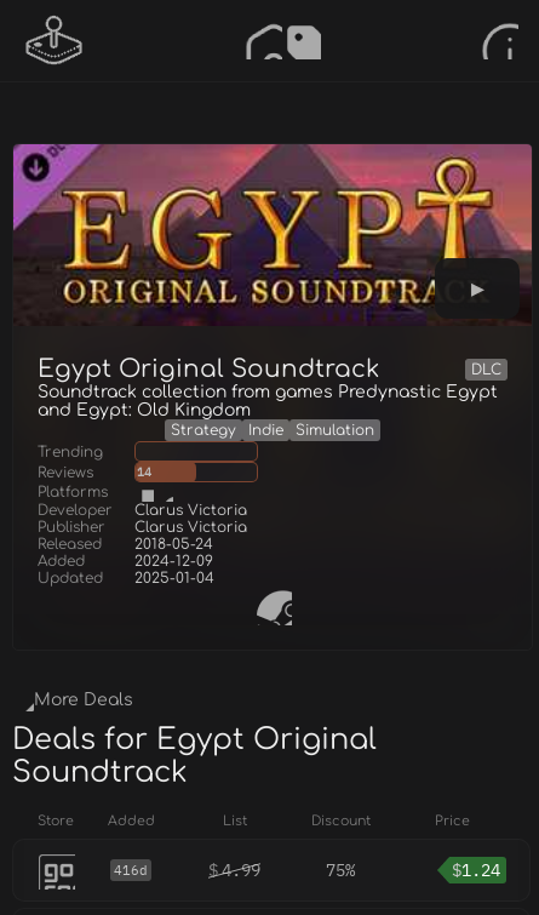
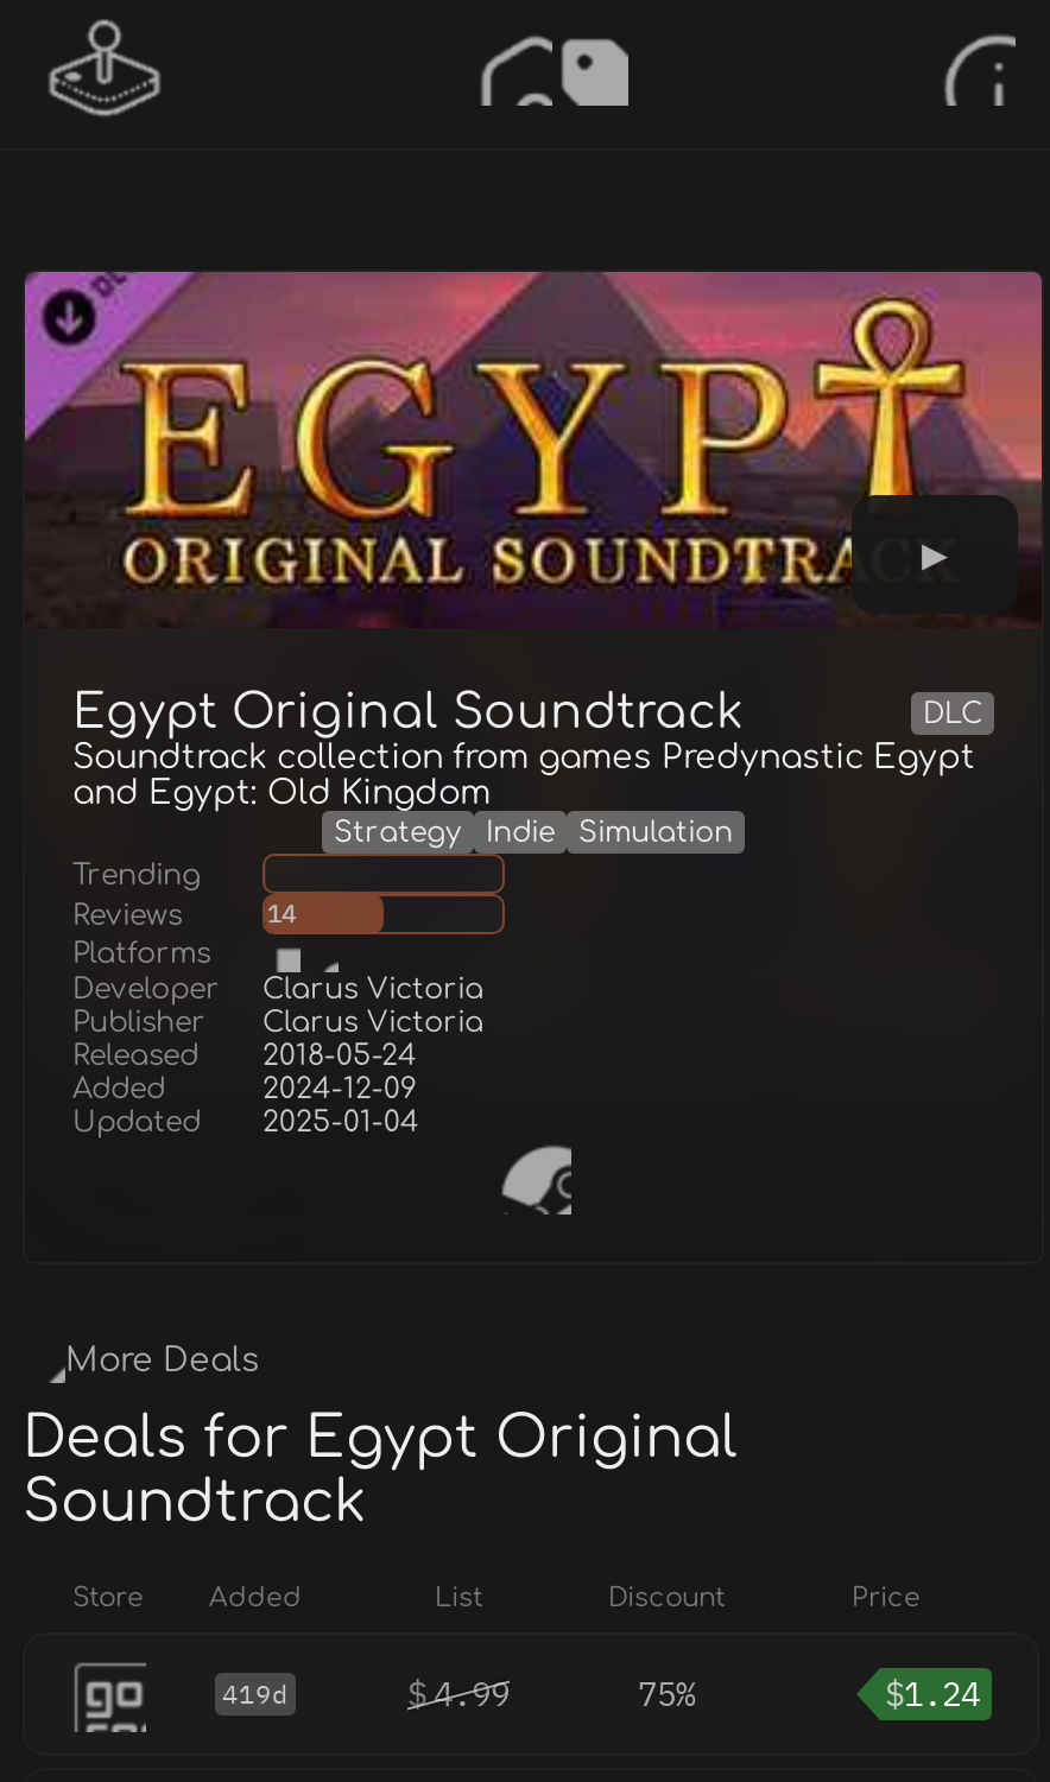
- 416d
+ 419d
